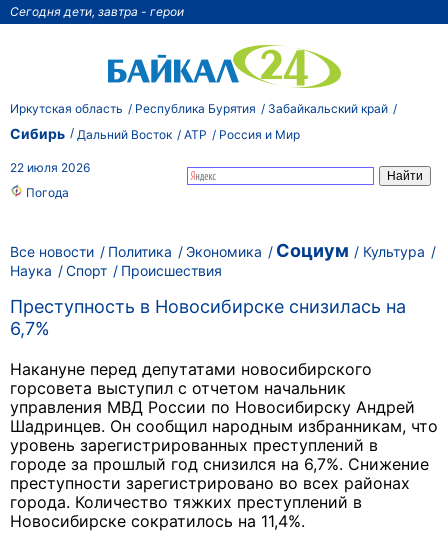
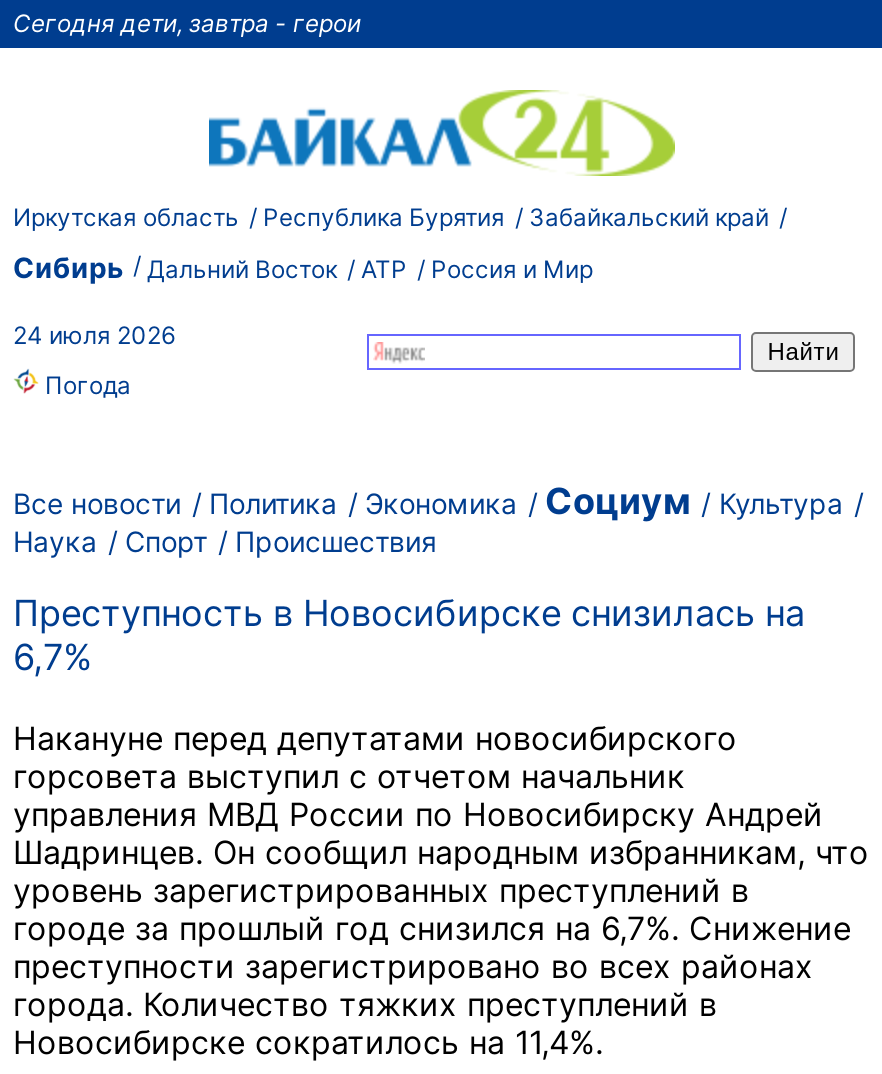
- 22 июля 2026
+ 24 июля 2026
